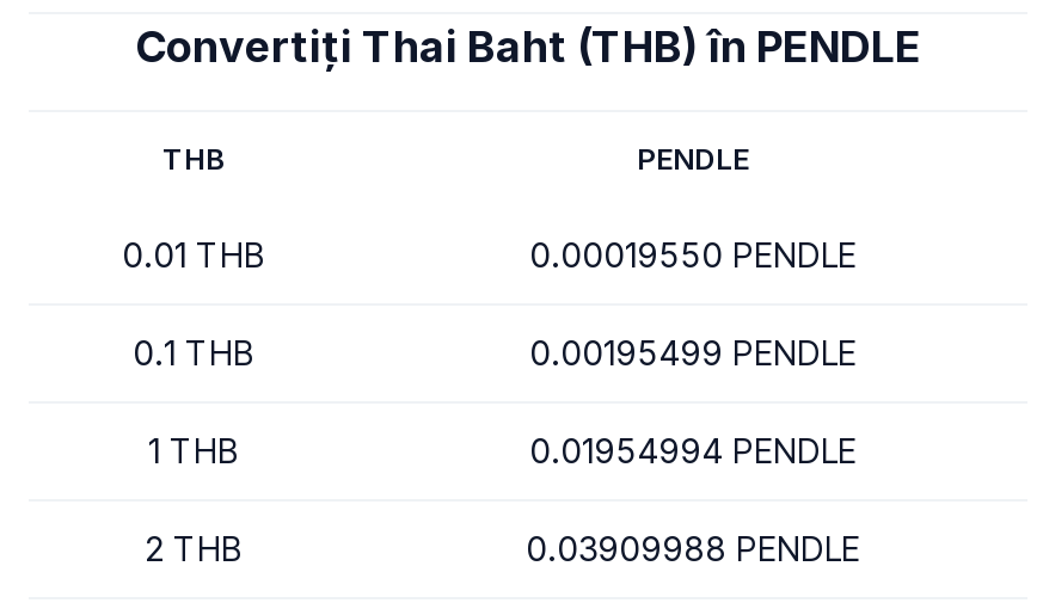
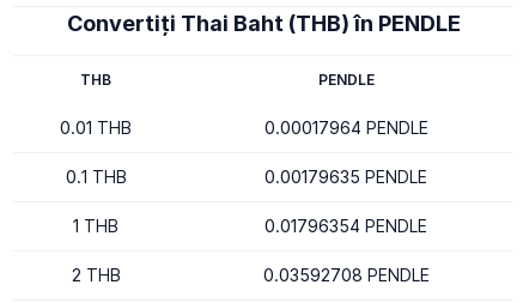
- 0.00019550 PENDLE
+ 0.00017964 PENDLE

- 0.00195499 PENDLE
+ 0.00179635 PENDLE

- 0.01954994 PENDLE
+ 0.01796354 PENDLE

- 0.03909988 PENDLE
+ 0.03592708 PENDLE
